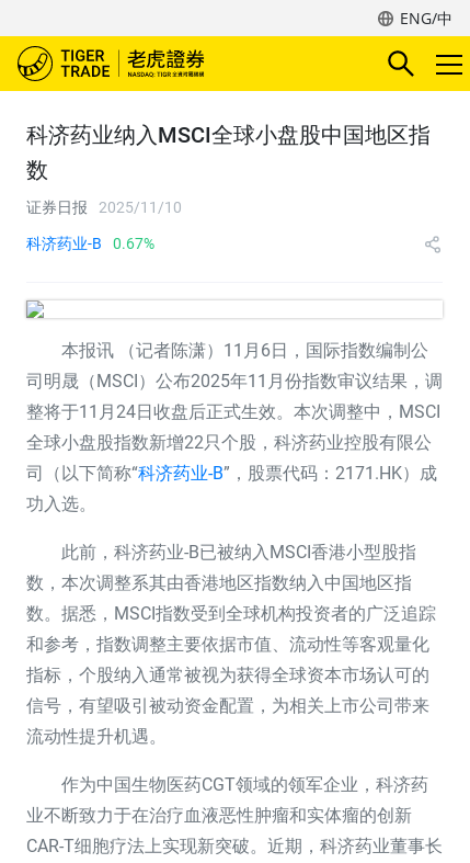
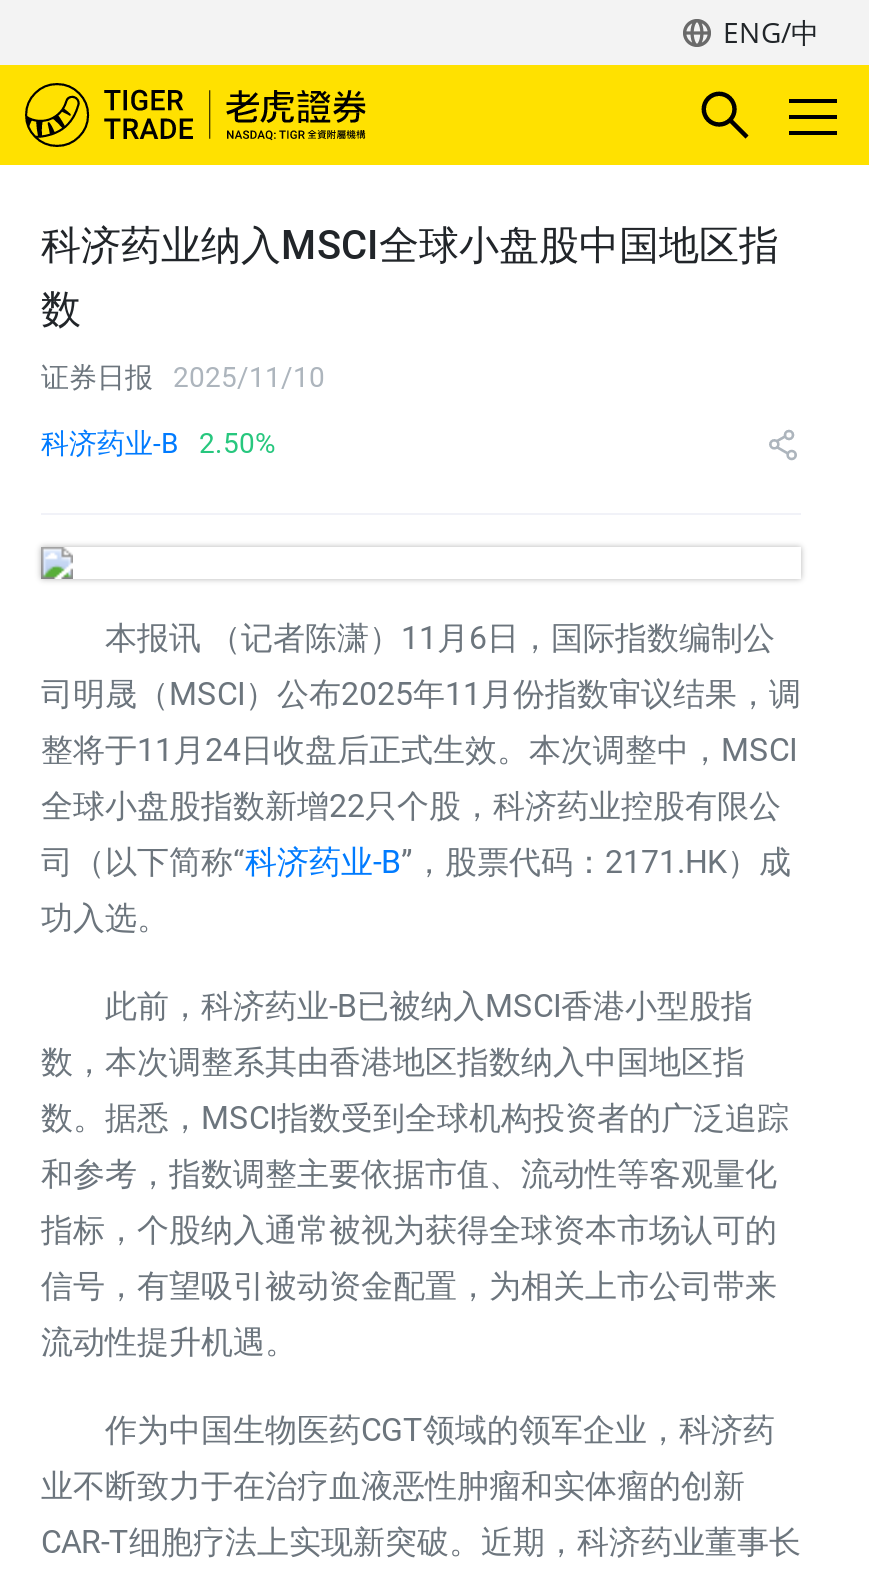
- 科济药业-B 0.67%
+ 科济药业-B 2.50%
